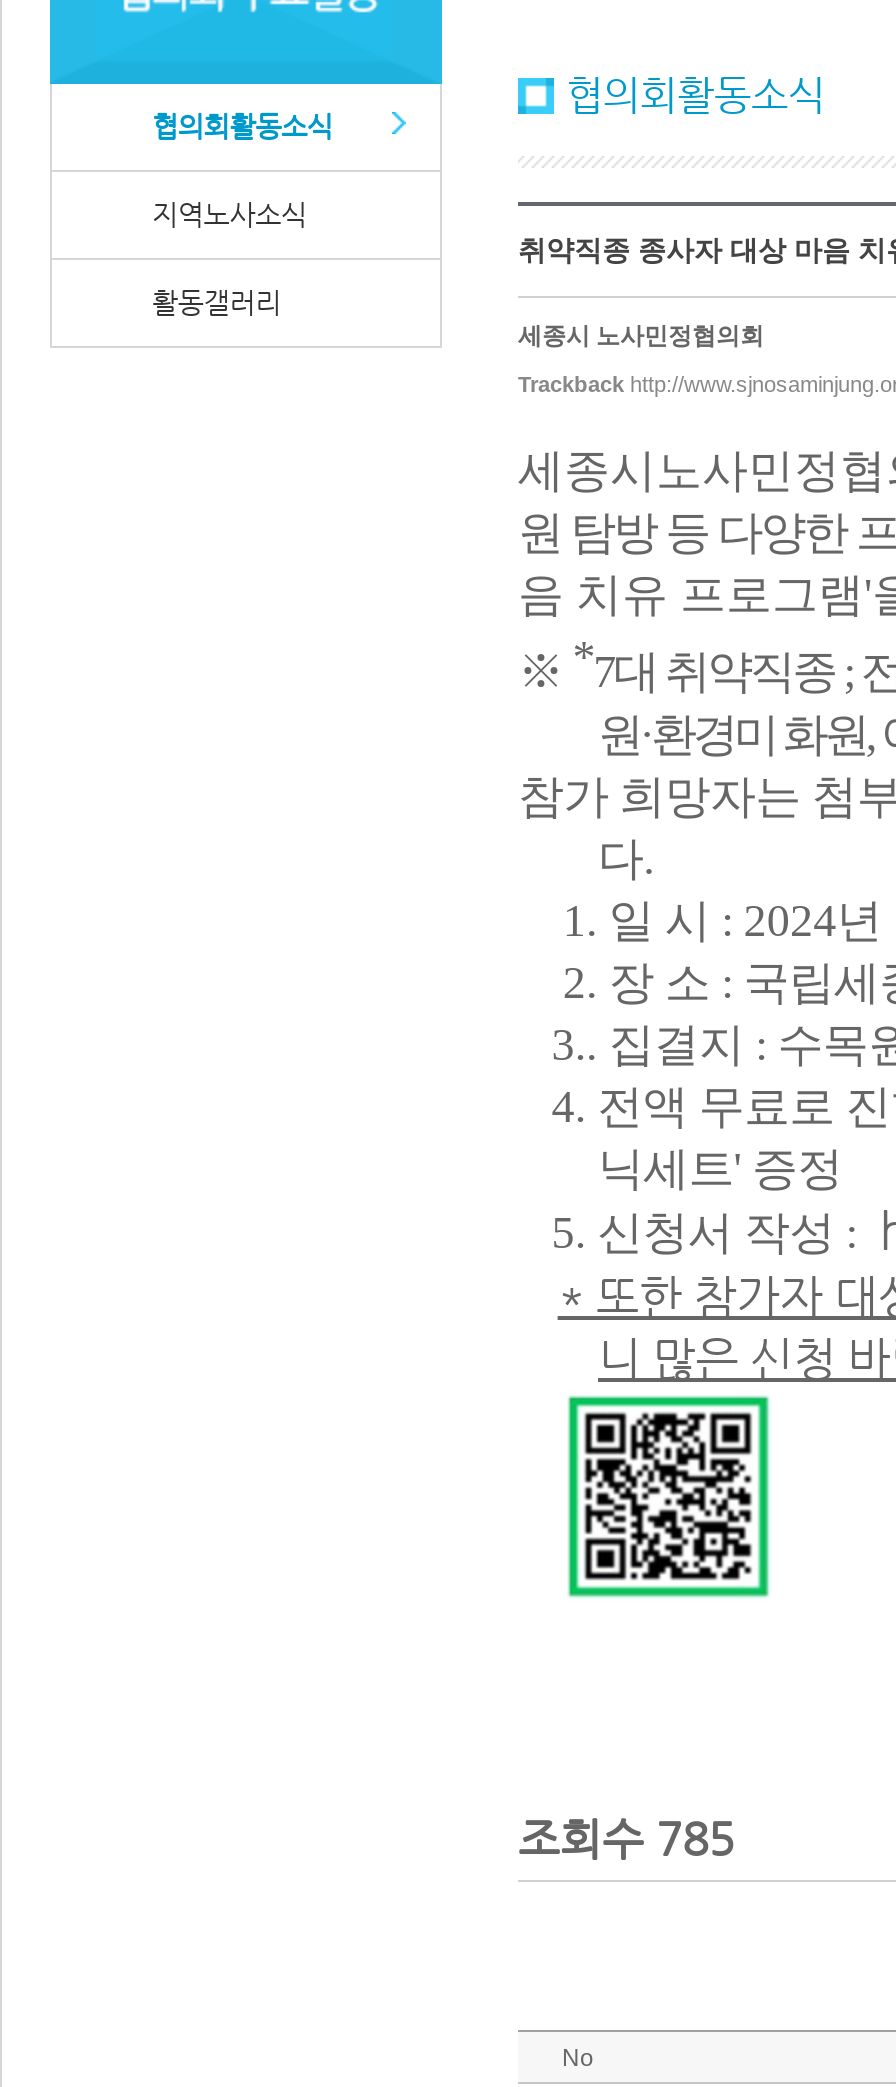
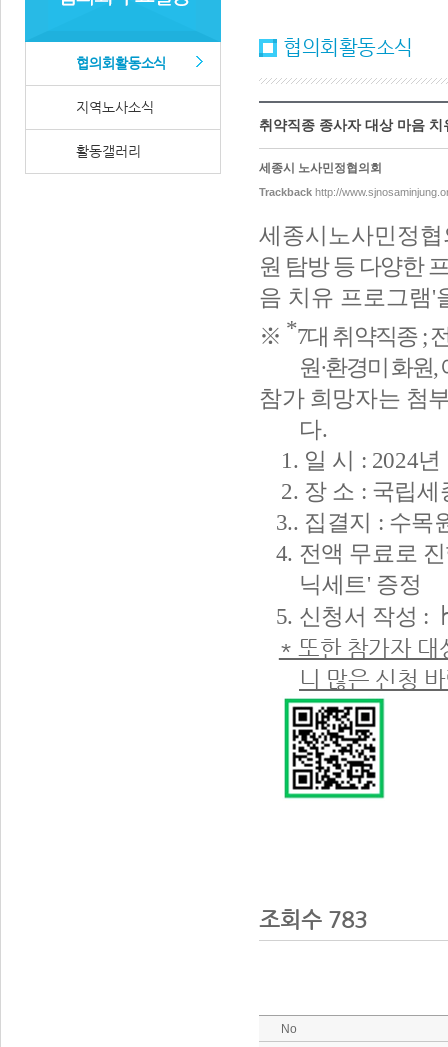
- 조회수 785
+ 조회수 783
